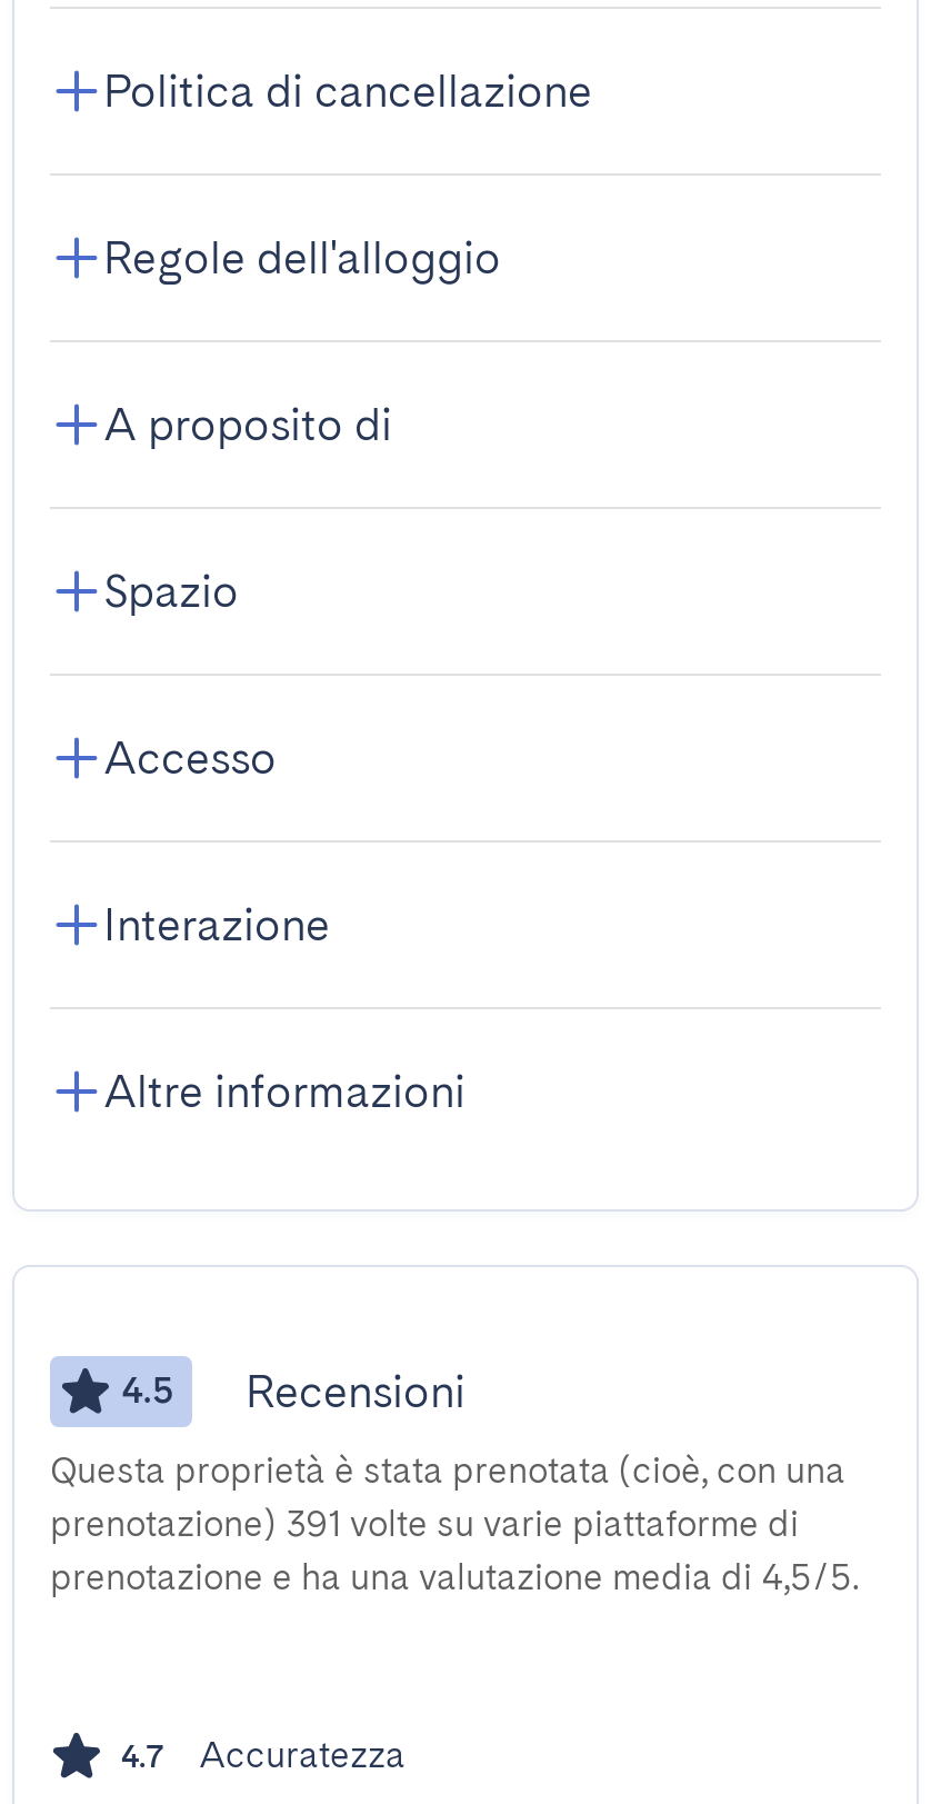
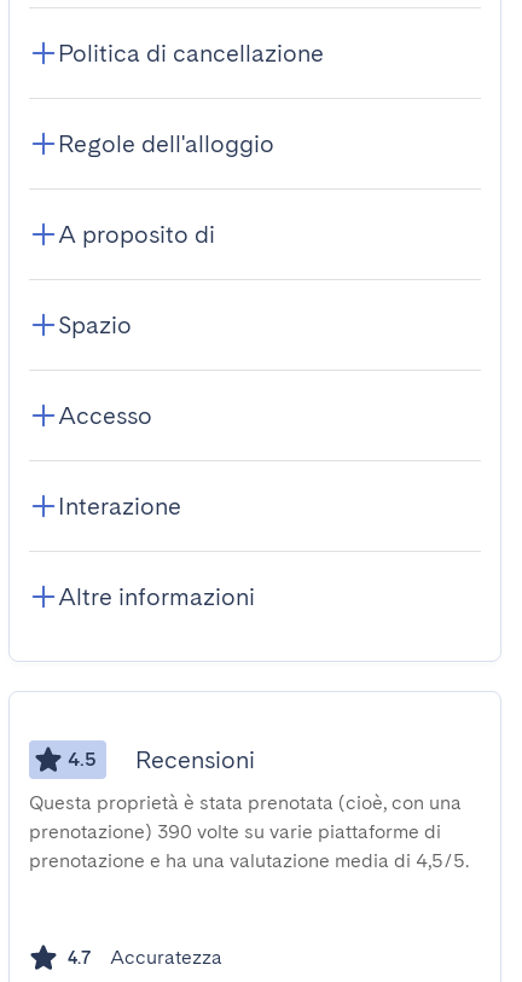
- prenotazione) 391 volte su varie piattaforme di
+ prenotazione) 390 volte su varie piattaforme di
